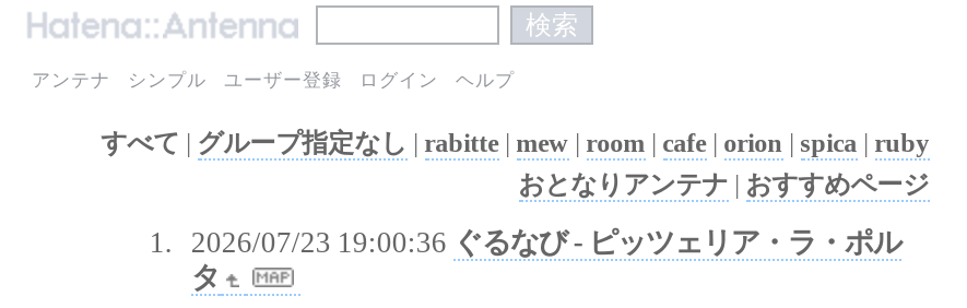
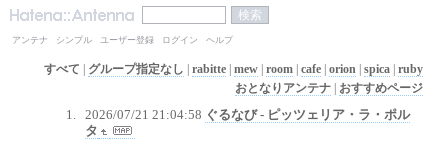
- 2026/07/23 19:00:36 ぐるなび - ピッツェリア・ラ・ポル
+ 2026/07/21 21:04:58 ぐるなび - ピッツェリア・ラ・ポル
